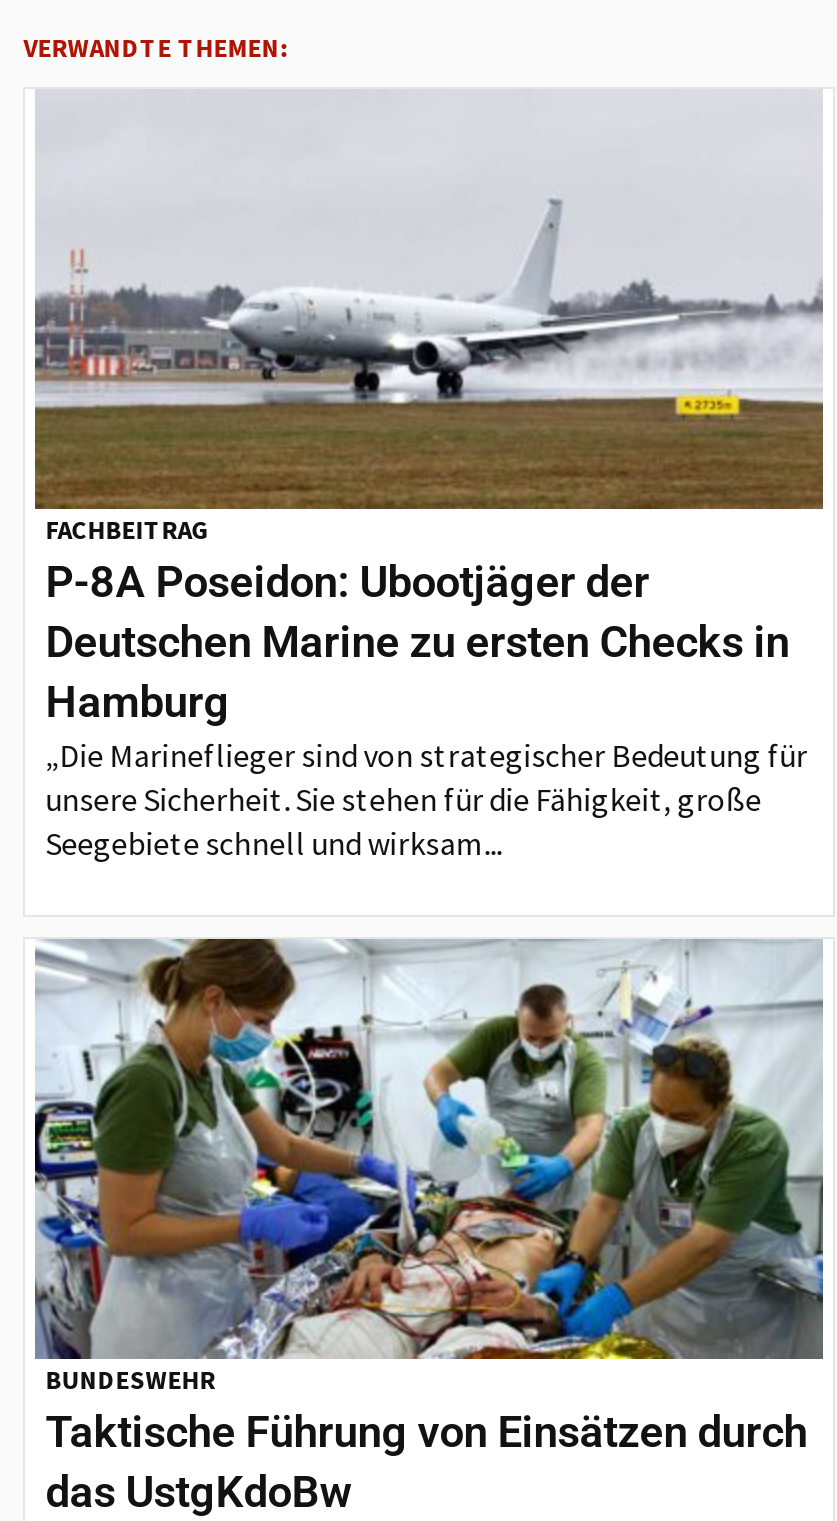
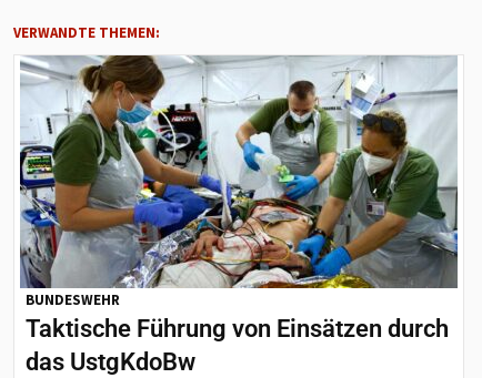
- [image]
- FACHBEITRAG
- P-8A Poseidon: Ubootjäger der
- Deutschen Marine zu ersten Checks in
- Hamburg
- „Die Marineflieger sind von strategischer Bedeutung für
- unsere Sicherheit. Sie stehen für die Fähigkeit, große
- Seegebiete schnell und wirksam...
